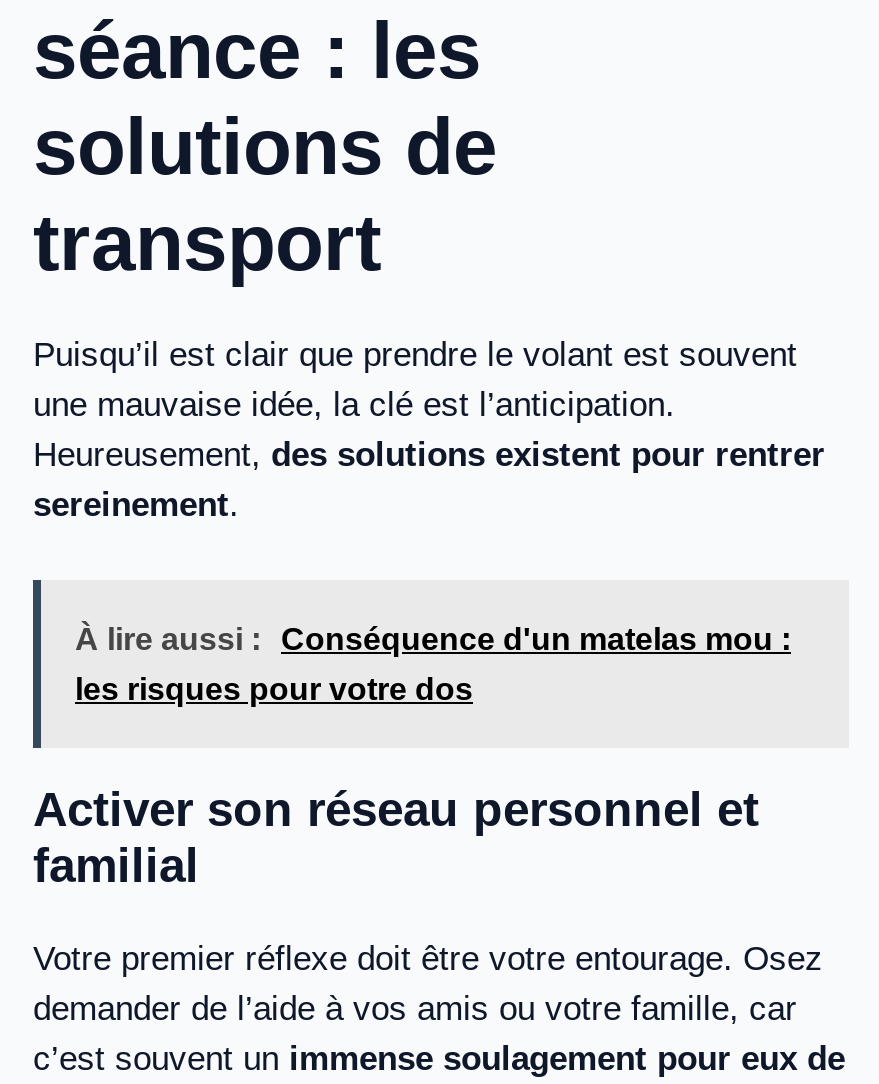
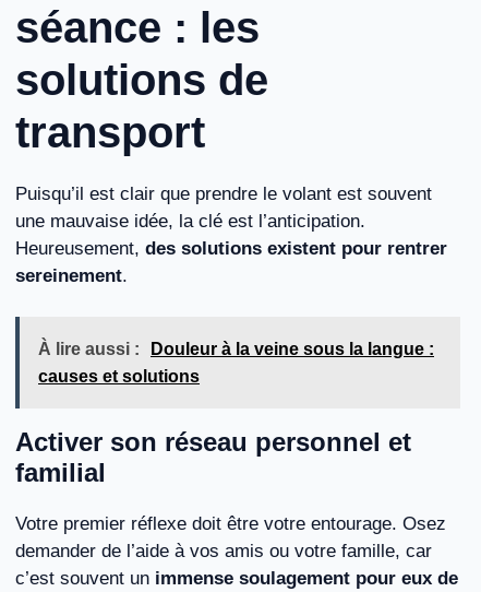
- À lire aussi : Conséquence d'un matelas mou :
+ À lire aussi : Douleur à la veine sous la langue :

- les risques pour votre dos
+ causes et solutions
